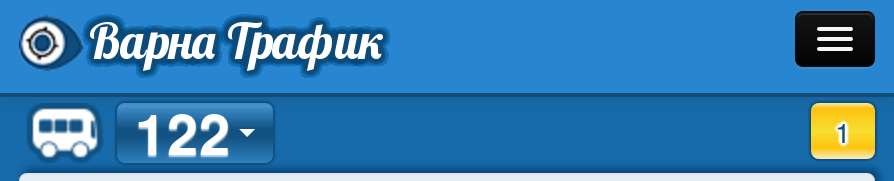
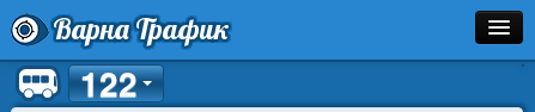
- 1
